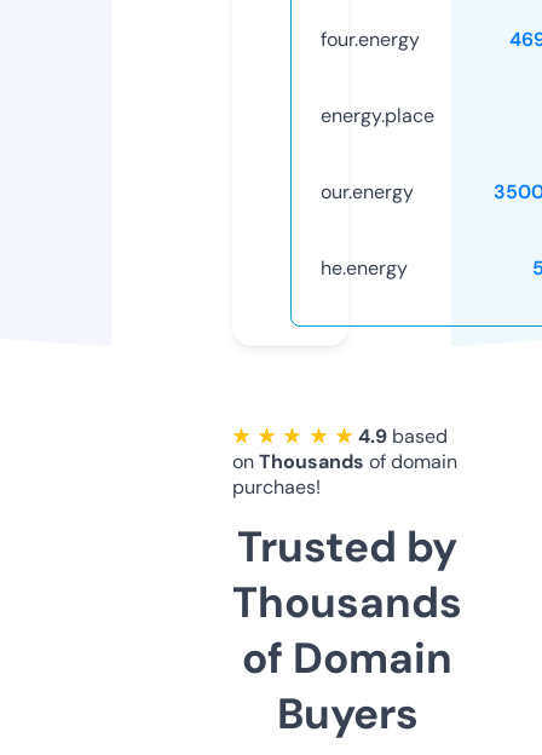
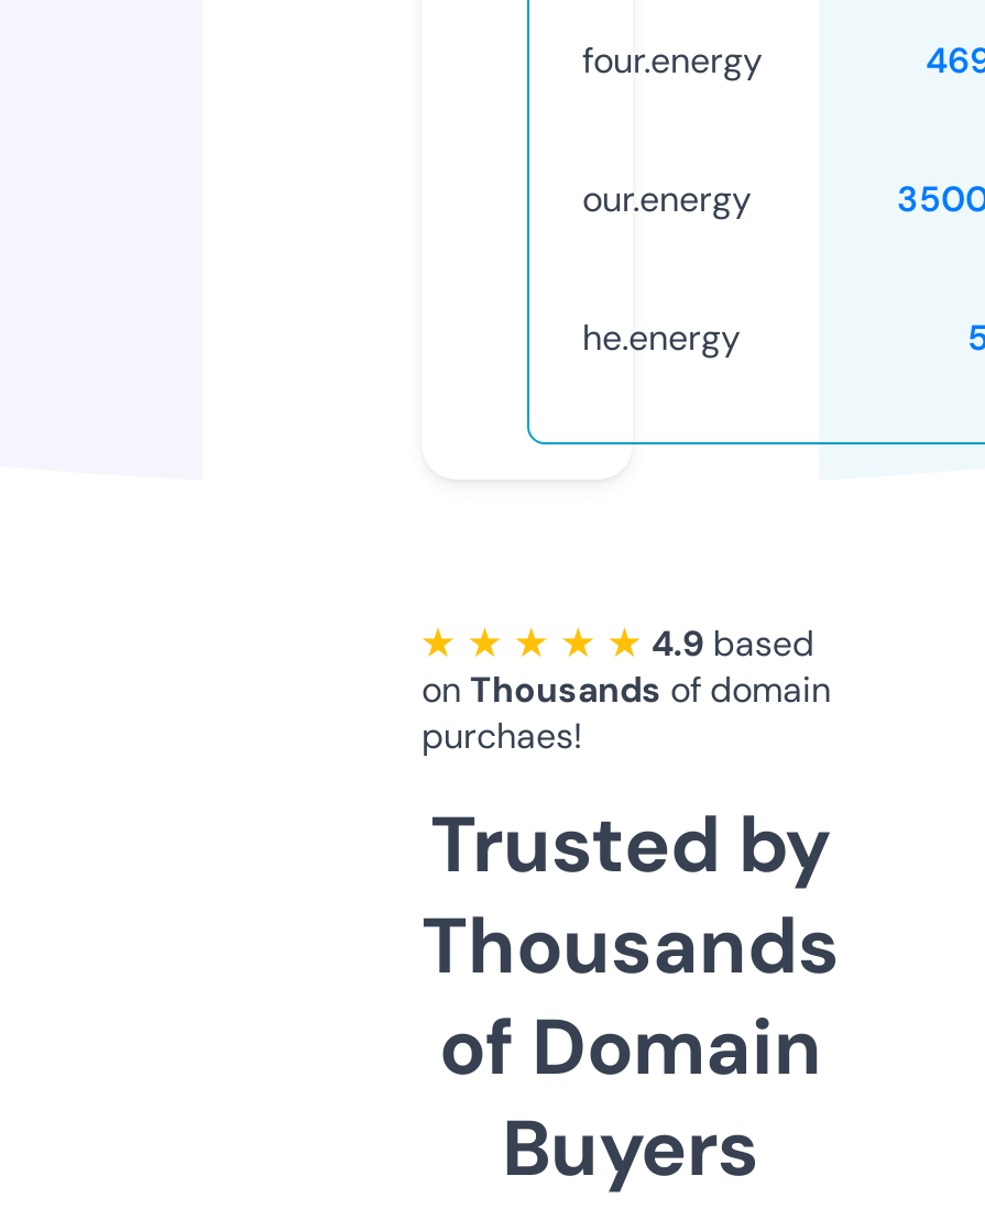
- energy.place
